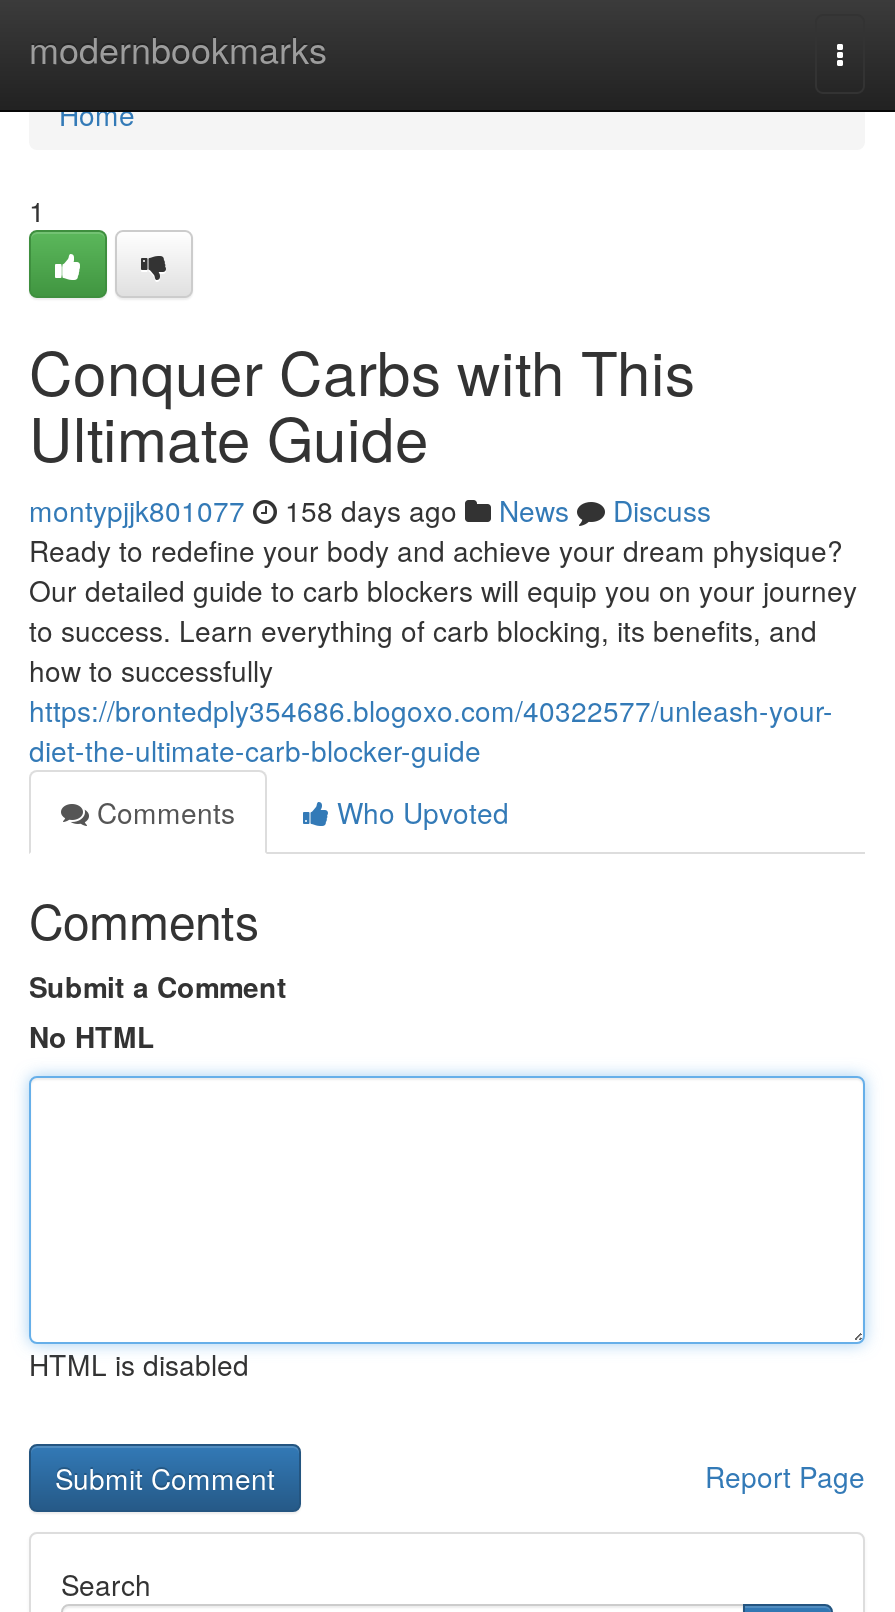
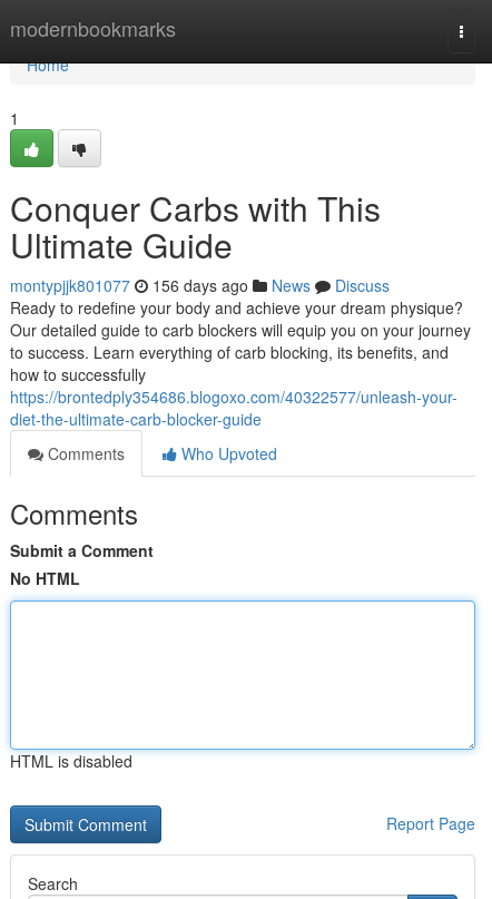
- montypjjk801077 158 days ago News Discuss
+ montypjjk801077 156 days ago News Discuss
